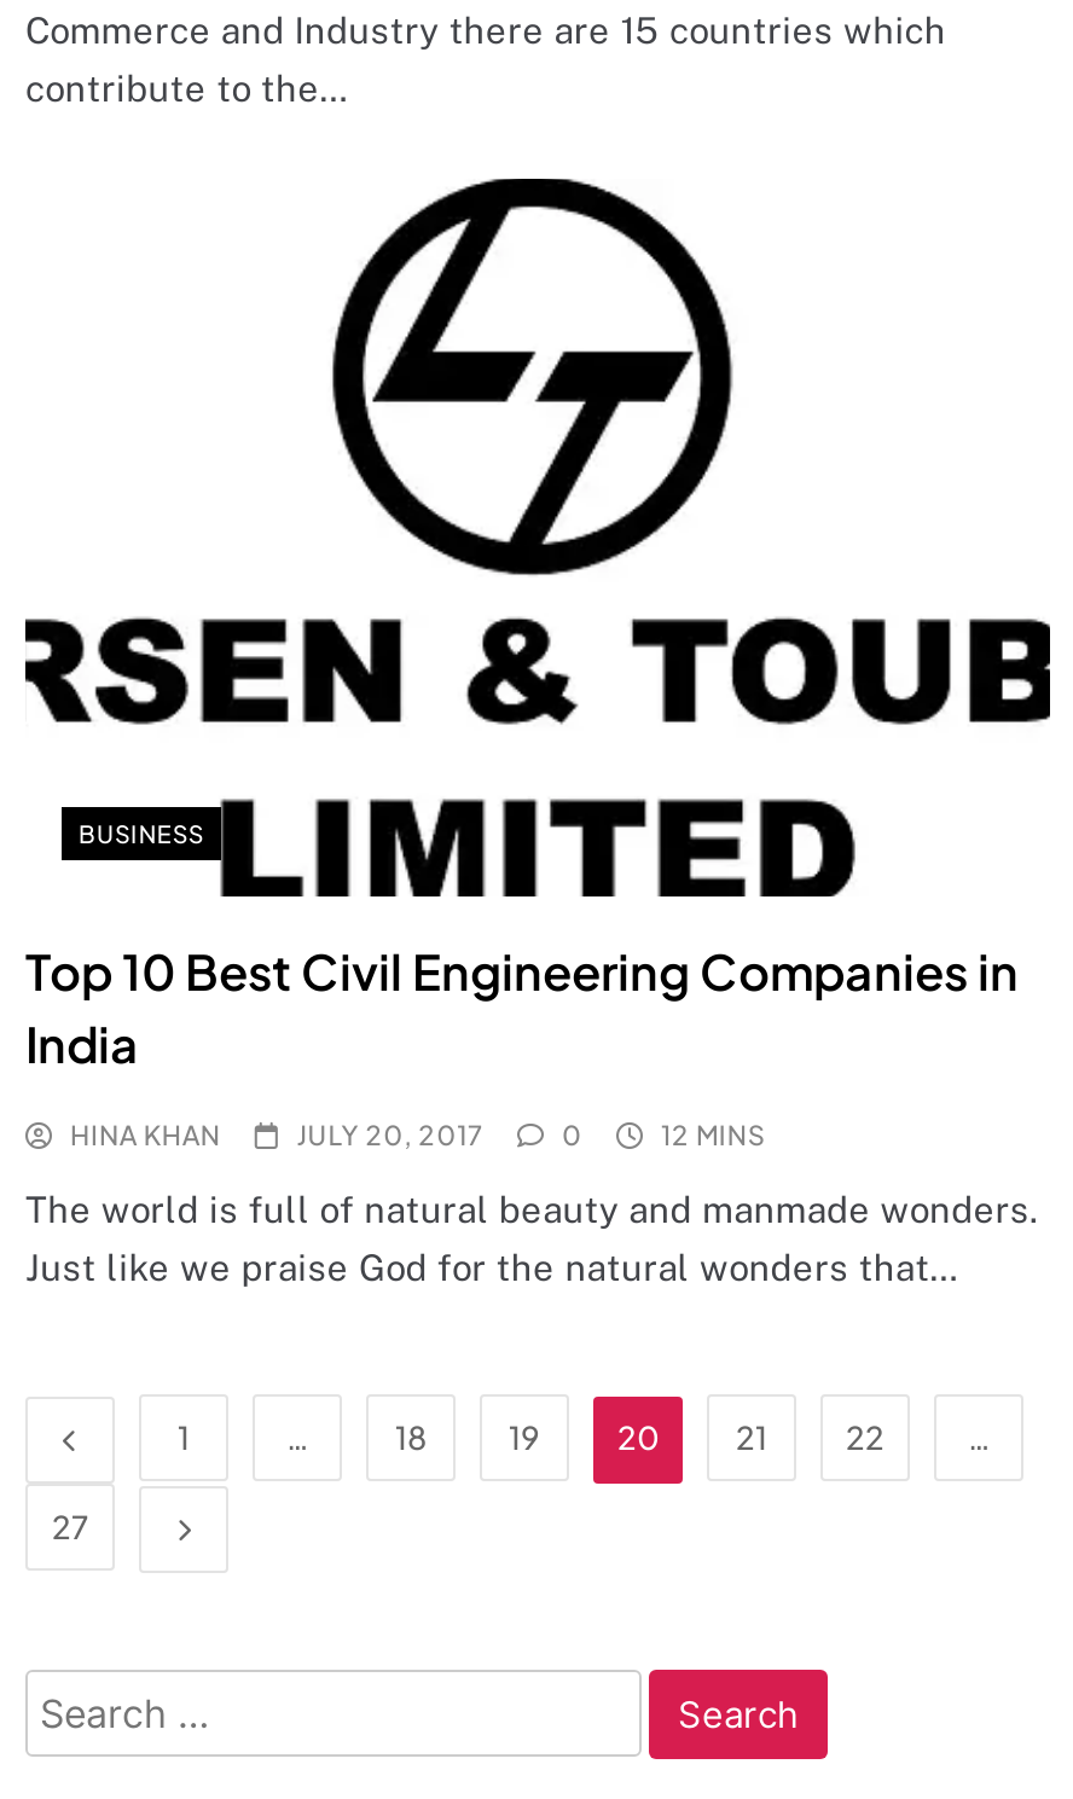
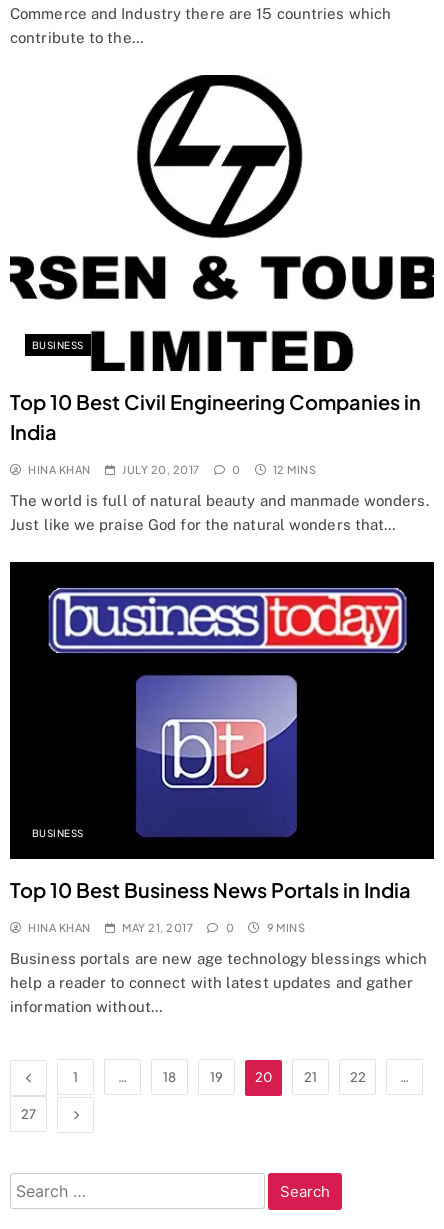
+ [image]
+ BUSINESS
+ Top 10 Best Business News Portals in India
+ HINA KHAN
+ MAY 21, 2017
+ 0
+ 9 MINS
+ Business portals are new age technology blessings which
+ help a reader to connect with latest updates and gather
+ information without…
